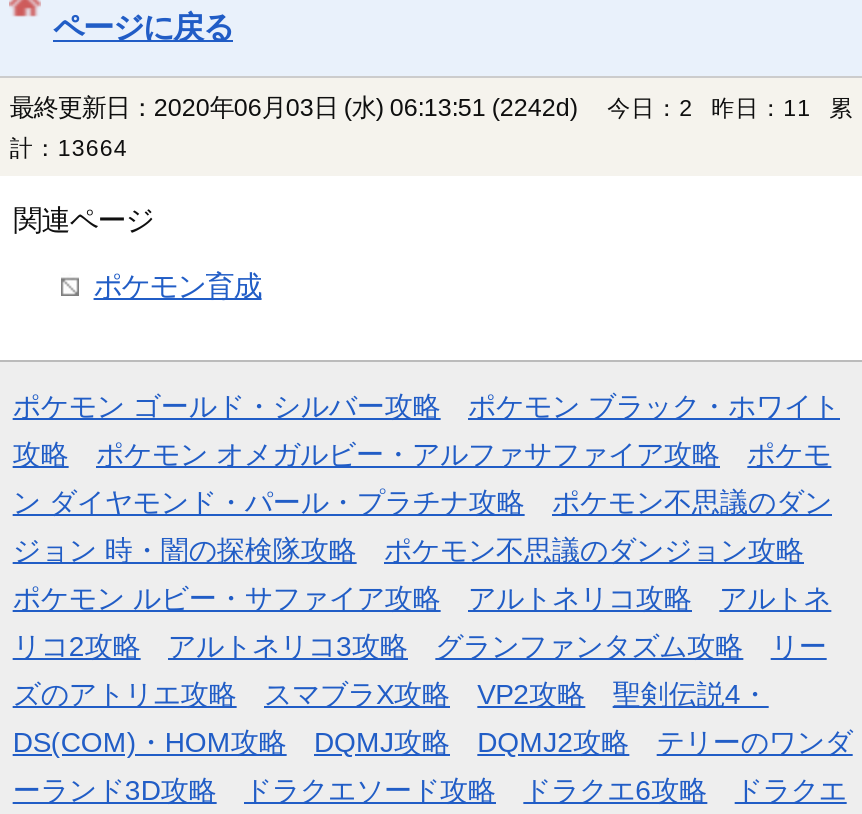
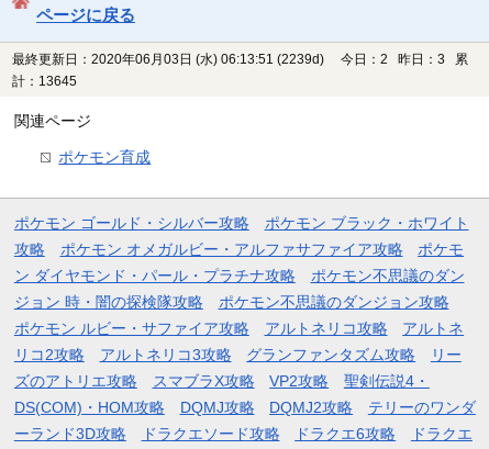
- 最終更新日：2020年06月03日 (水) 06:13:51 (2242d)
+ 最終更新日：2020年06月03日 (水) 06:13:51 (2239d)

- 今日：2 昨日：11 累
+ 今日：2 昨日：3 累

- 計：13664
+ 計：13645
